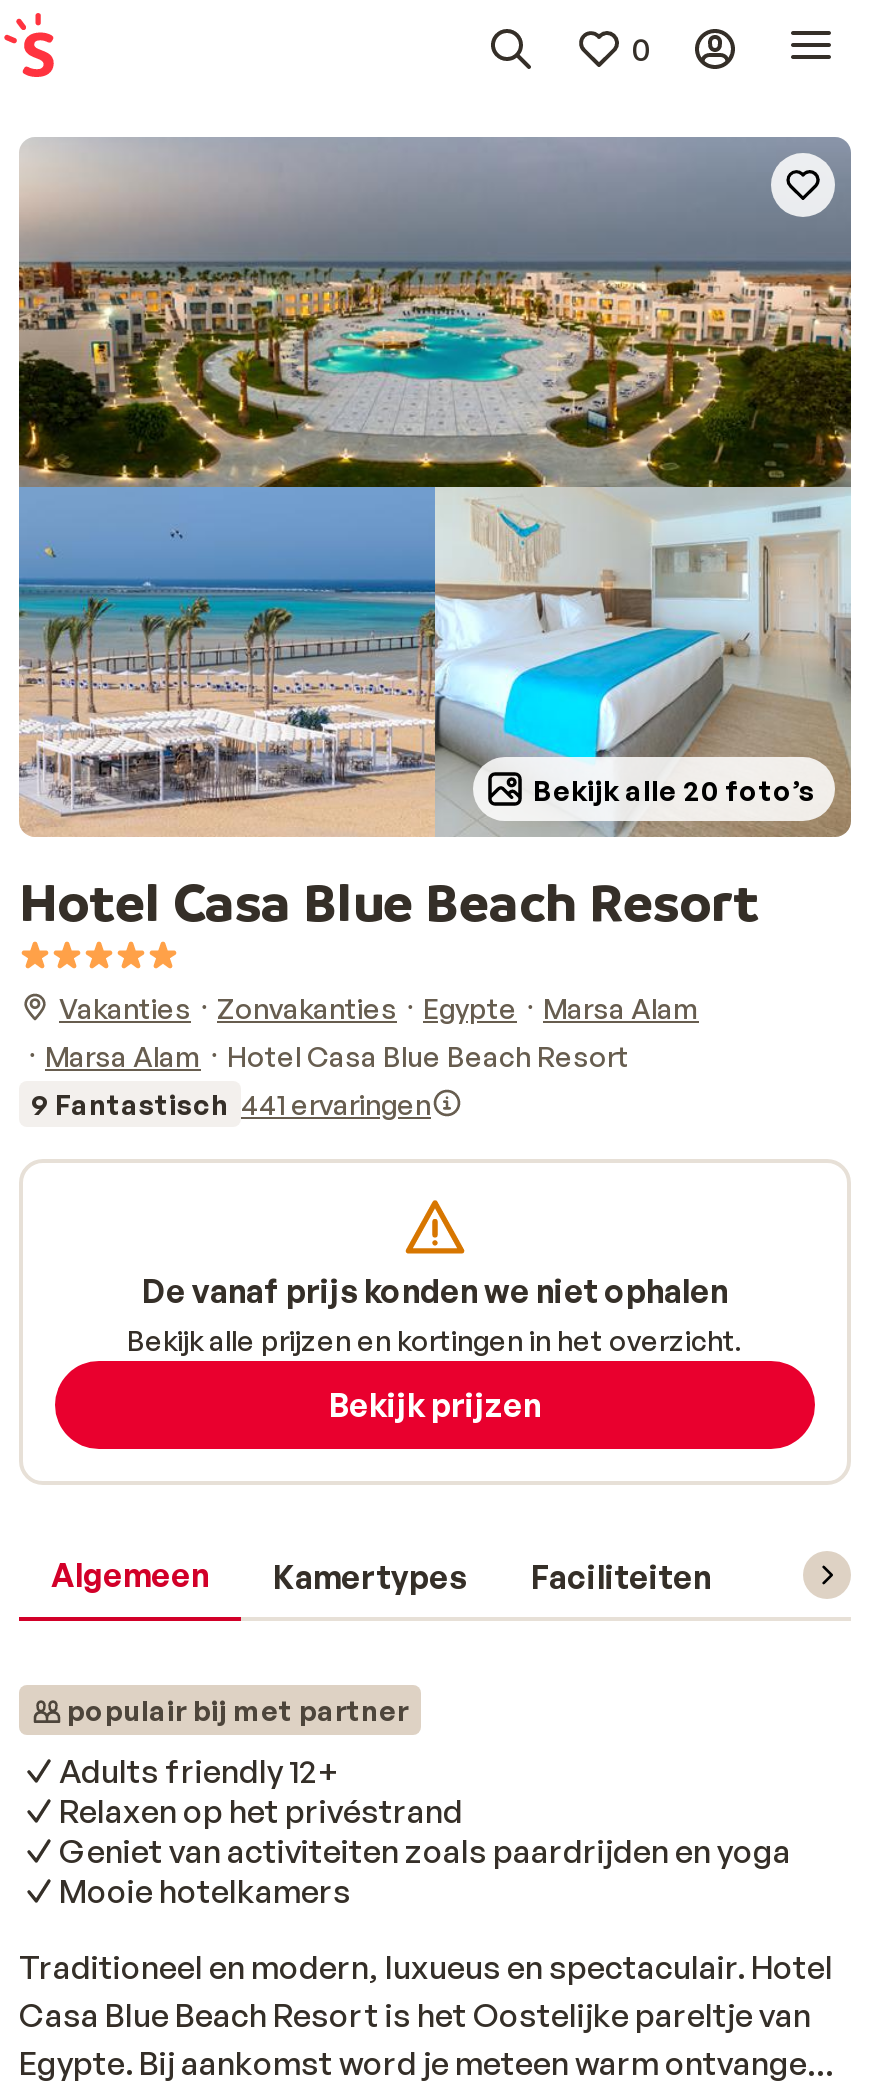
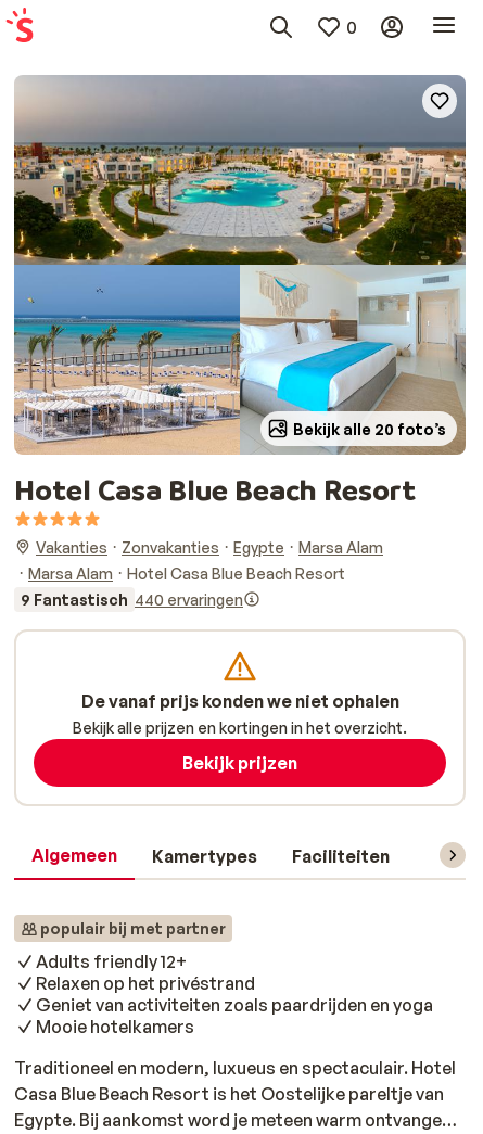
- 9 Fantastisch 441 ervaringen
+ 9 Fantastisch 440 ervaringen
